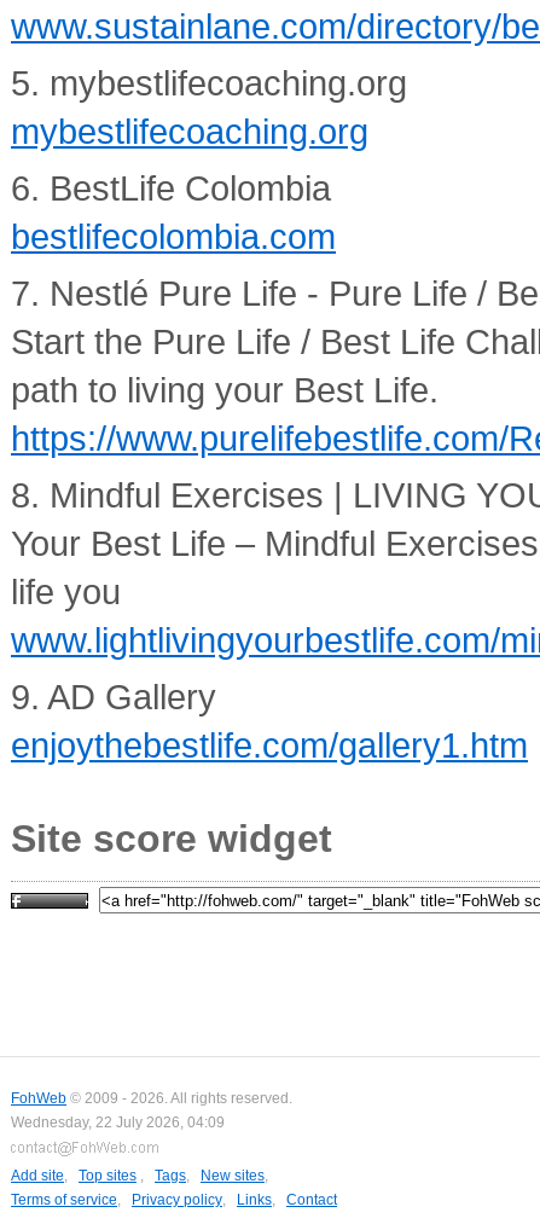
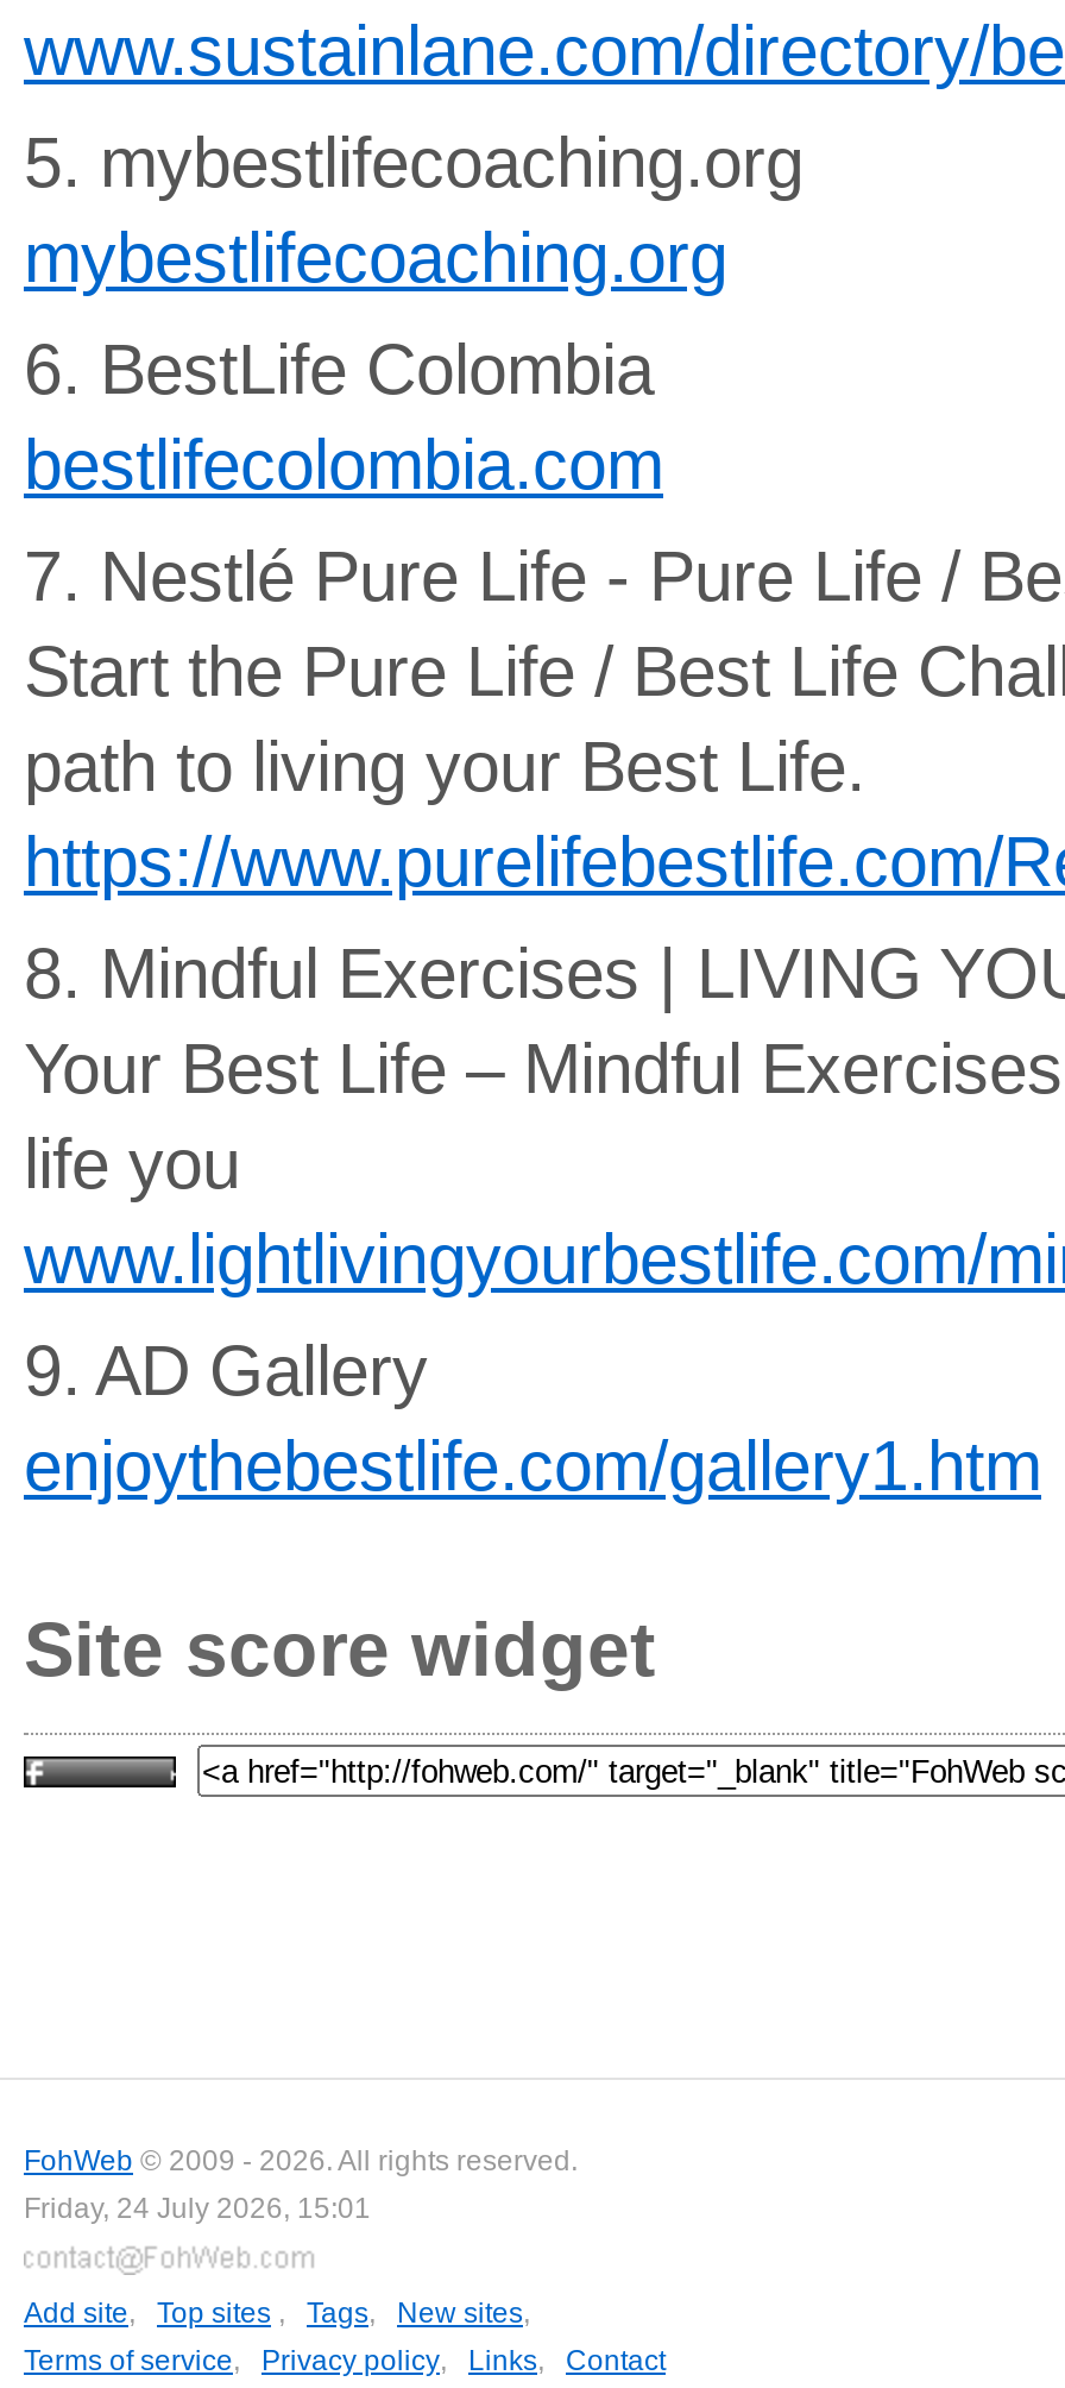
- Wednesday, 22 July 2026, 04:09
+ Friday, 24 July 2026, 15:01
